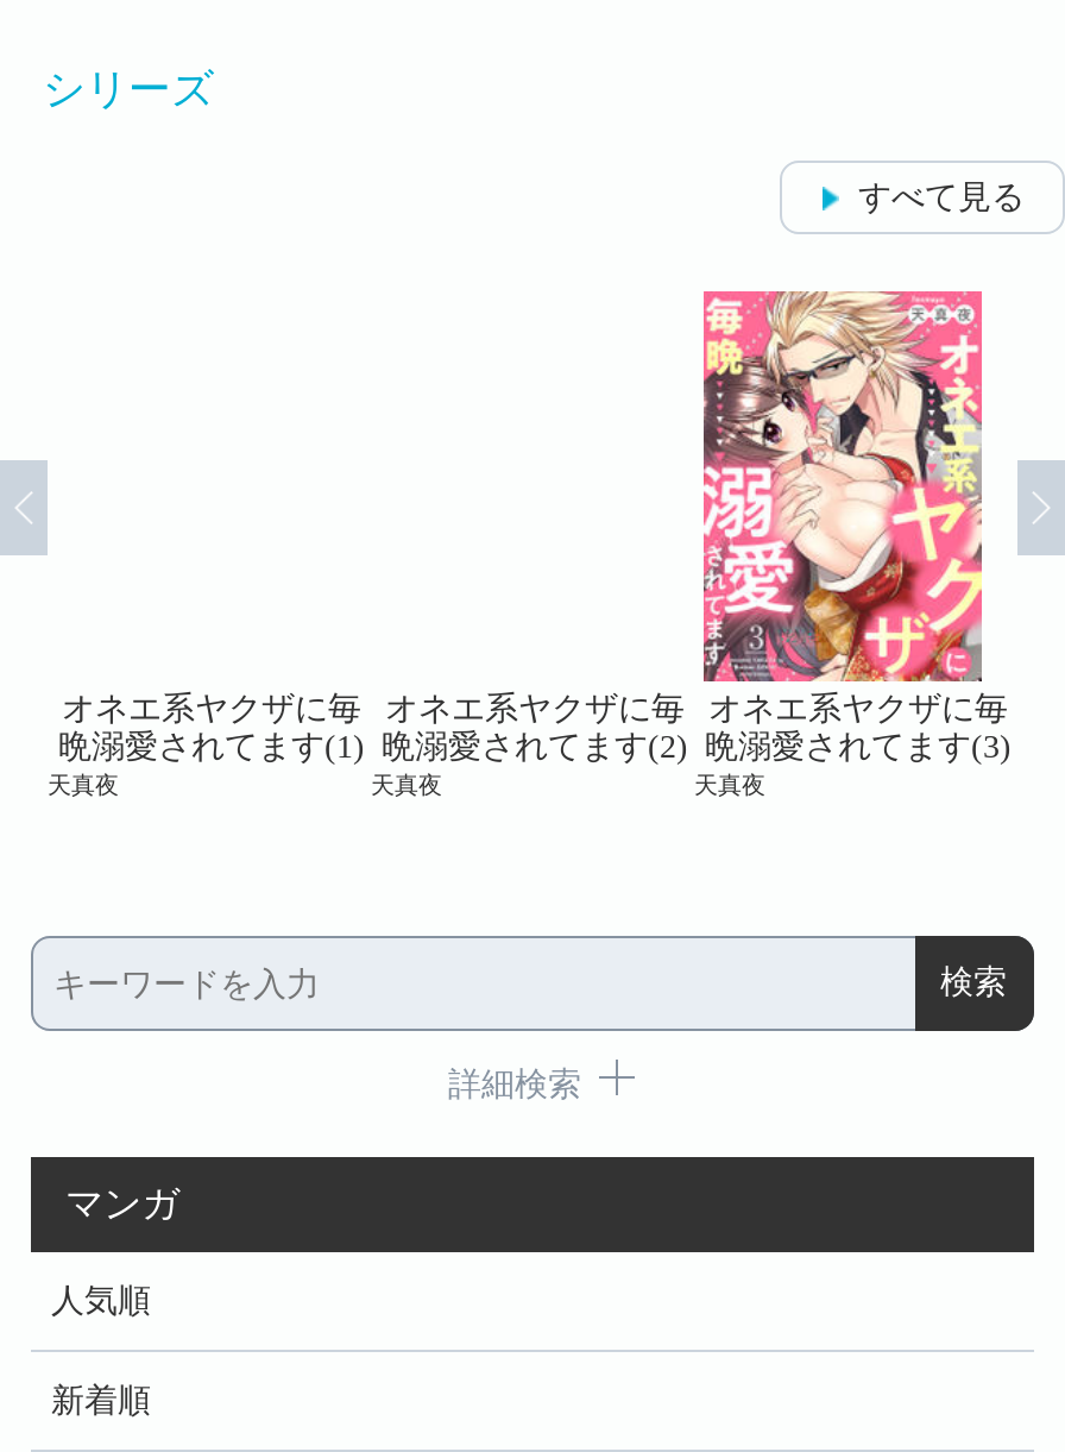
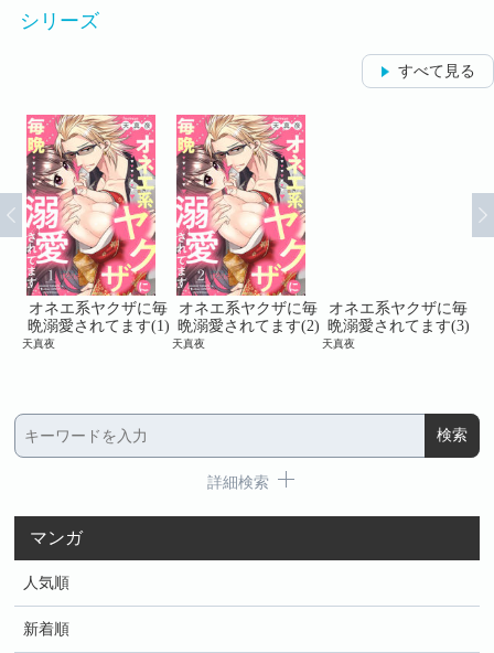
+ [image]

+ [image]

- [image]
